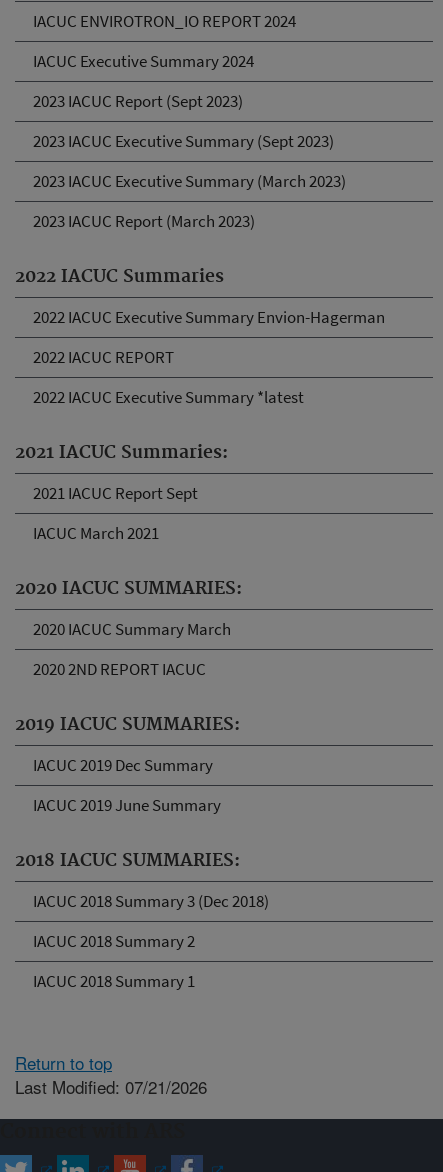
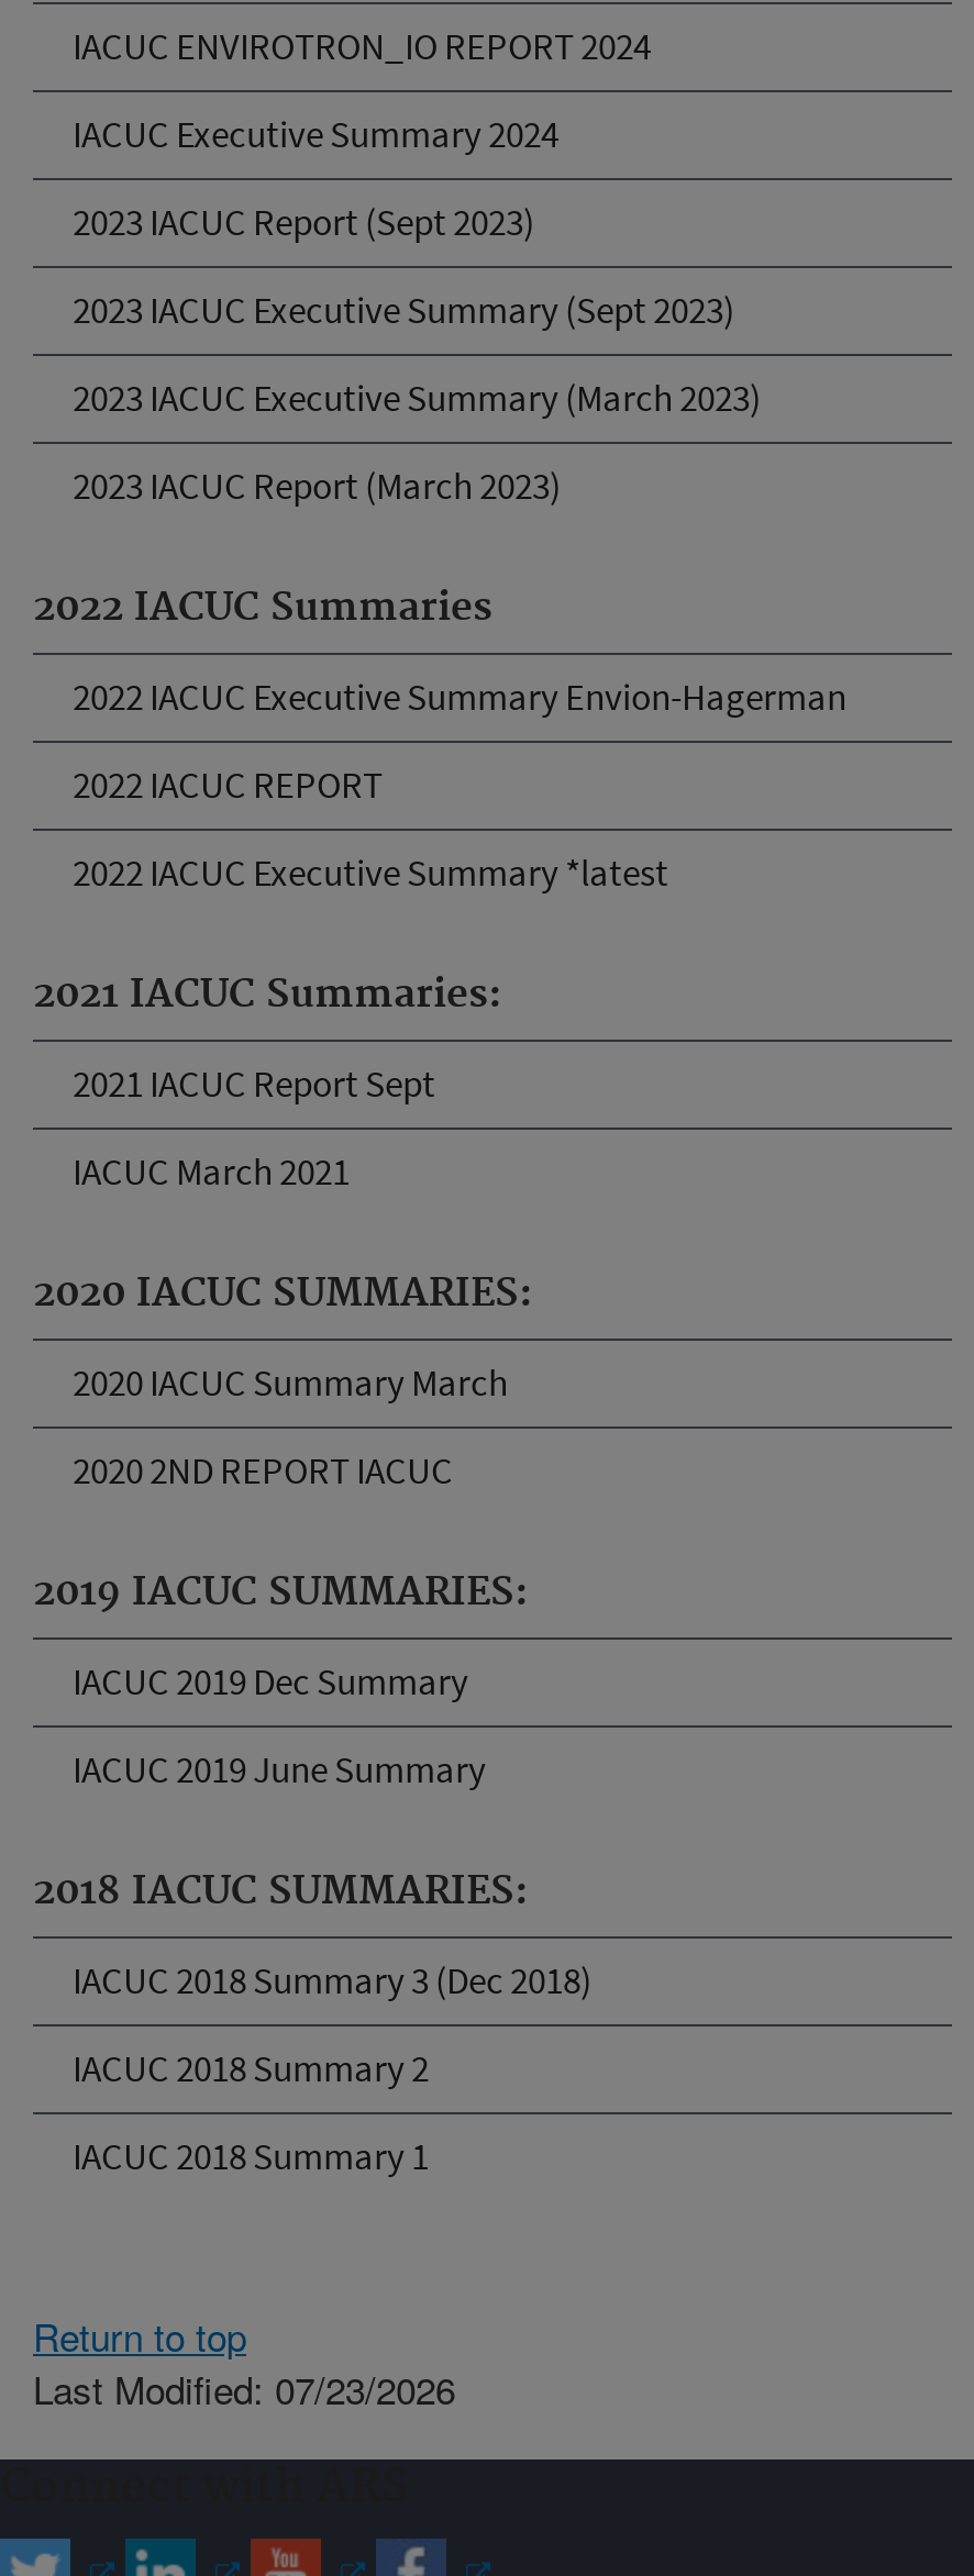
- Last Modified: 07/21/2026
+ Last Modified: 07/23/2026
